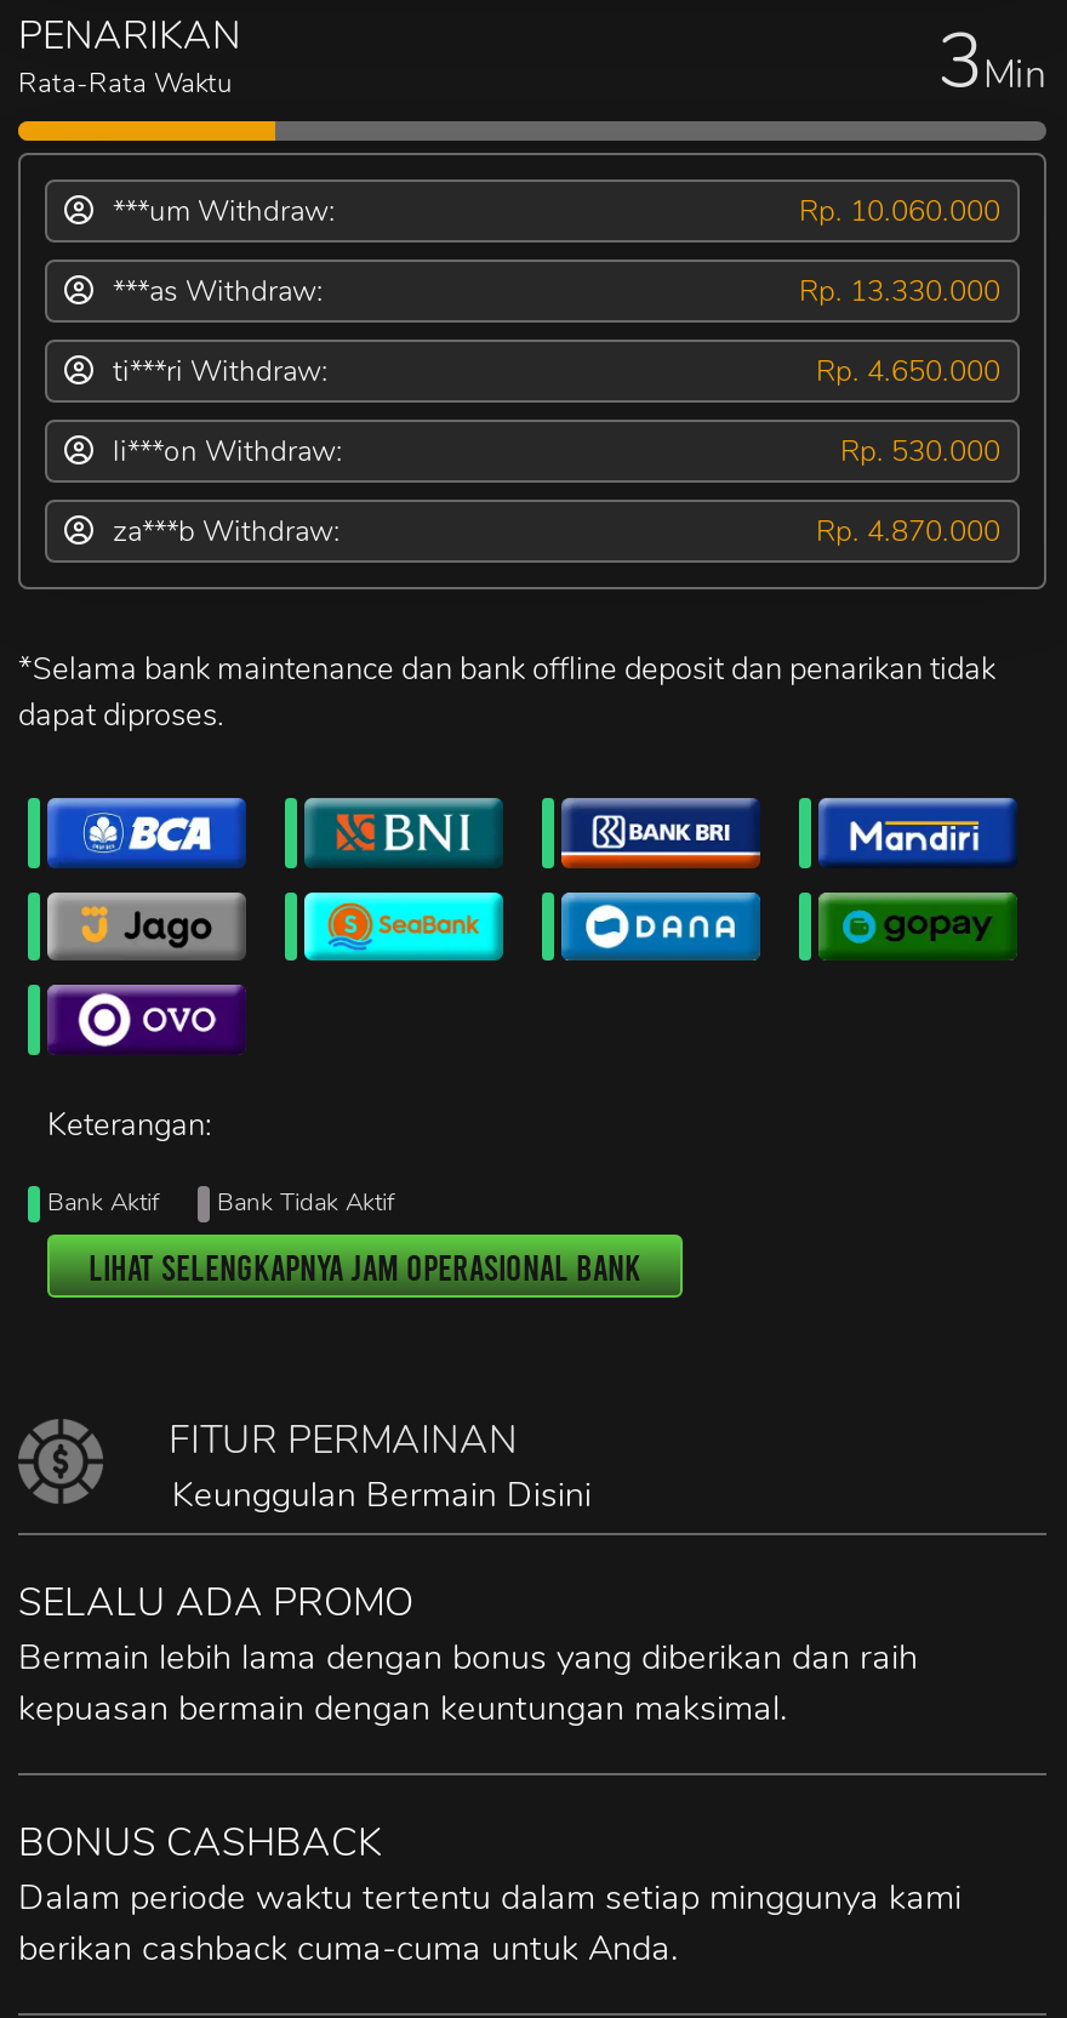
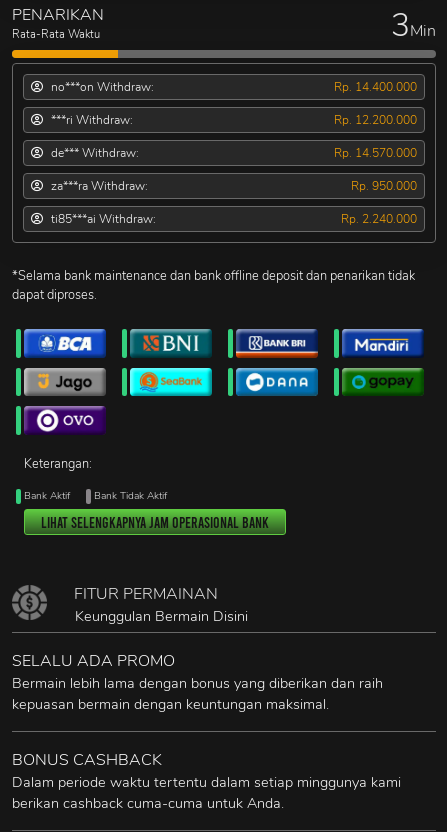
- ***um Withdraw:
+ no***on Withdraw:

- Rp. 10.060.000
+ Rp. 14.400.000

- ***as Withdraw:
+ ***ri Withdraw:

- Rp. 13.330.000
+ Rp. 12.200.000

- ti***ri Withdraw:
+ de*** Withdraw:

- Rp. 4.650.000
+ Rp. 14.570.000

- li***on Withdraw:
+ za***ra Withdraw:

- Rp. 530.000
+ Rp. 950.000

- za***b Withdraw:
+ ti85***ai Withdraw:

- Rp. 4.870.000
+ Rp. 2.240.000
